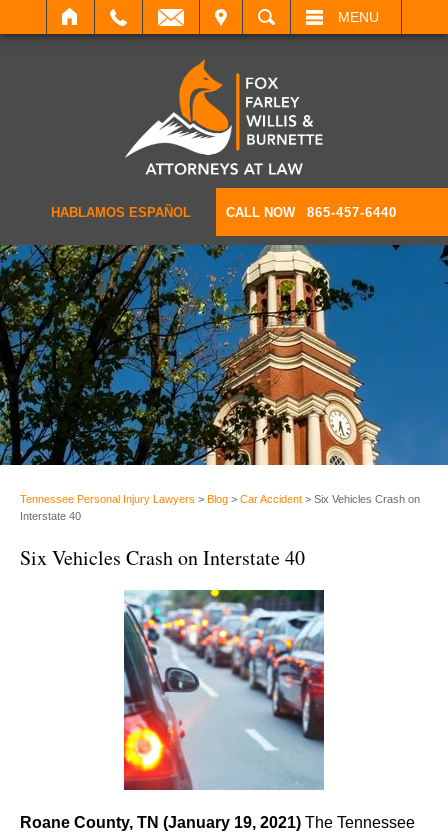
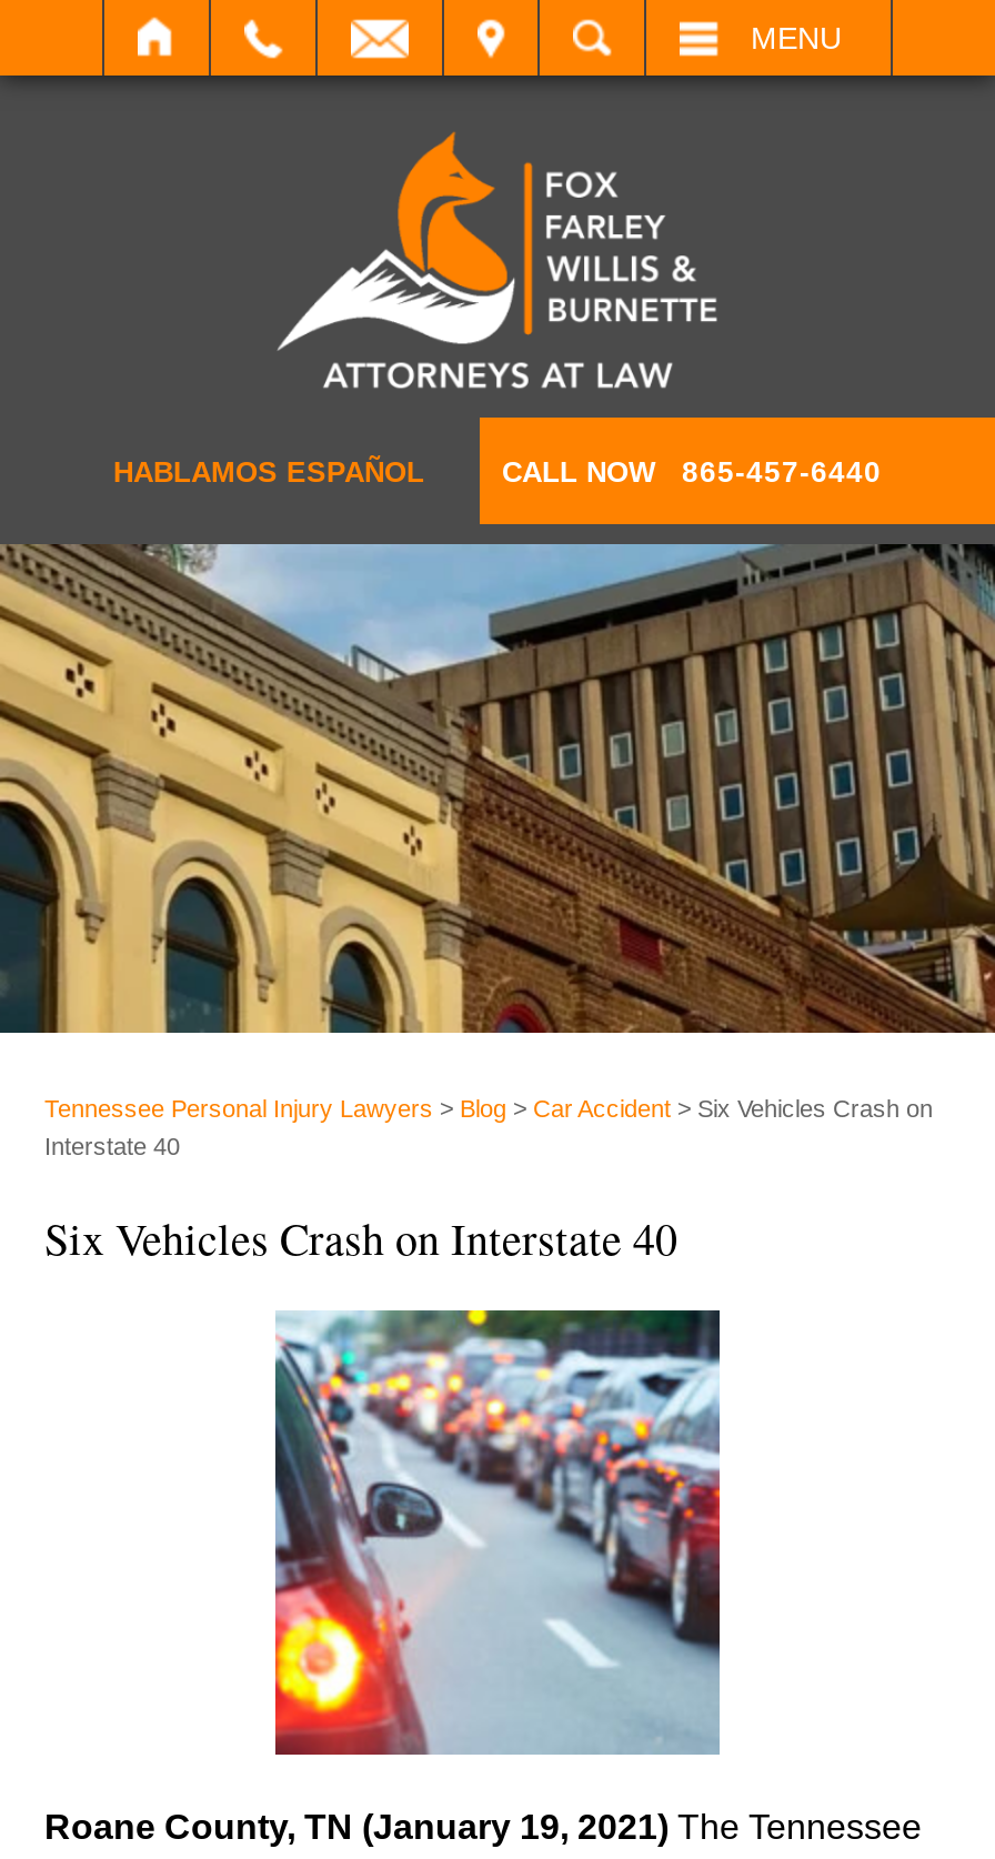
- [image]
+ [image]
